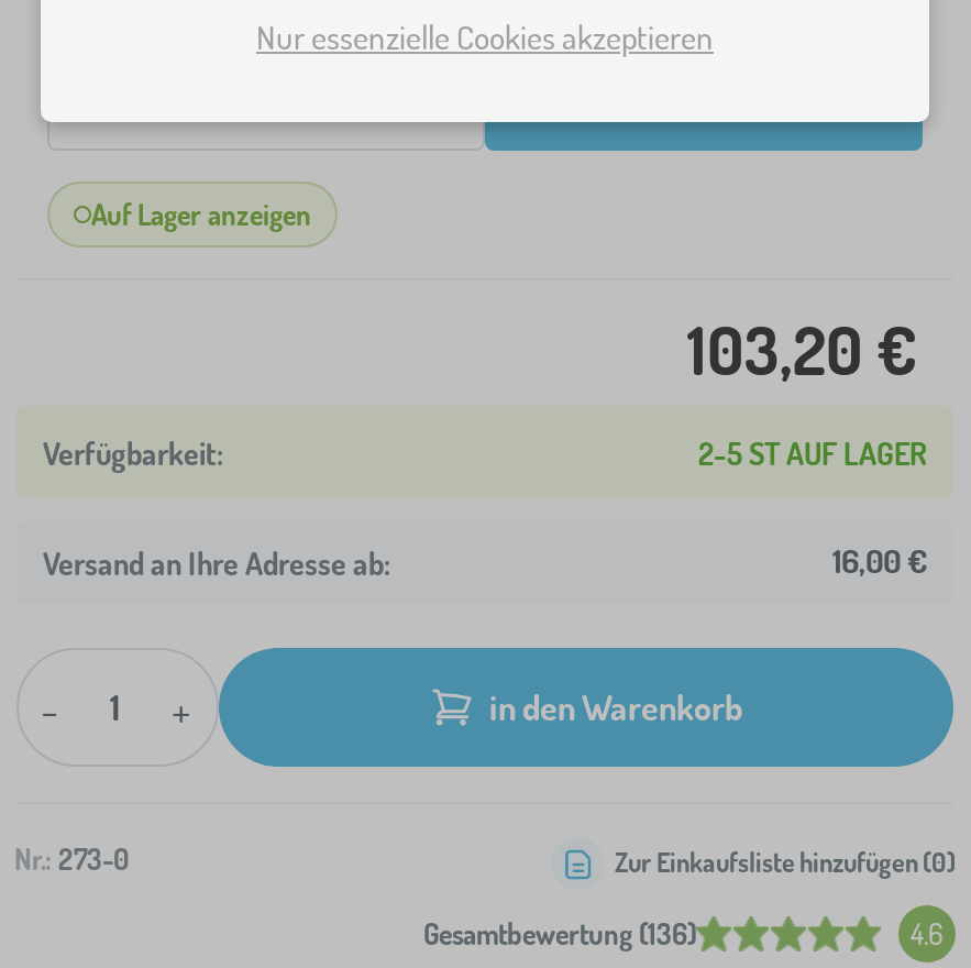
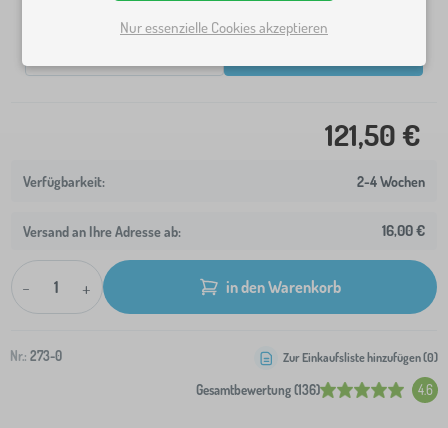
- Auf Lager anzeigen
- 103,20 €
- 2-5 ST AUF LAGER
+ 121,50 €
+ 2-4 Wochen
